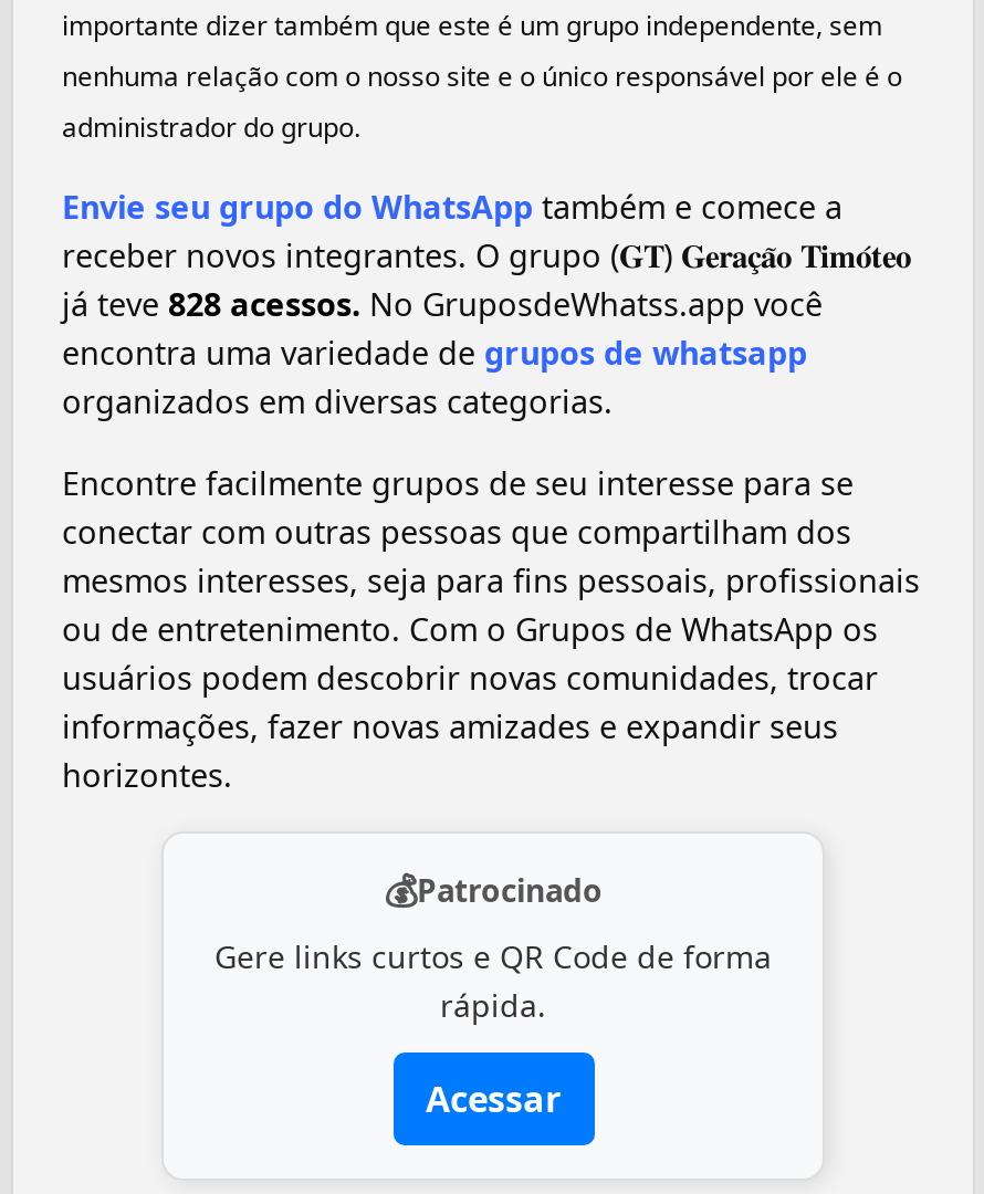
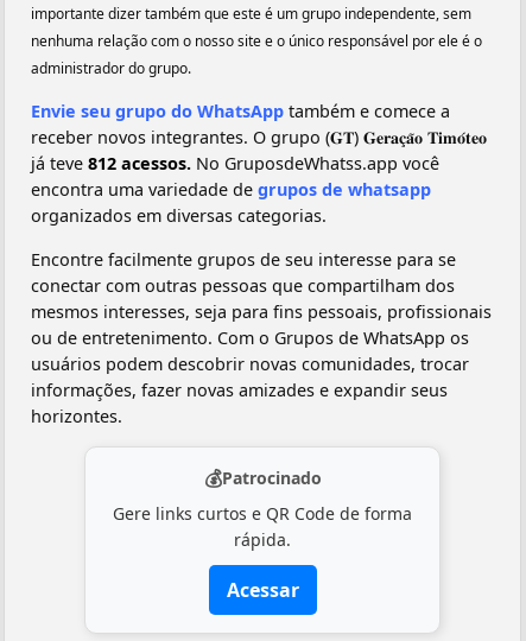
- já teve 828 acessos. No GruposdeWhatss.app você
+ já teve 812 acessos. No GruposdeWhatss.app você
